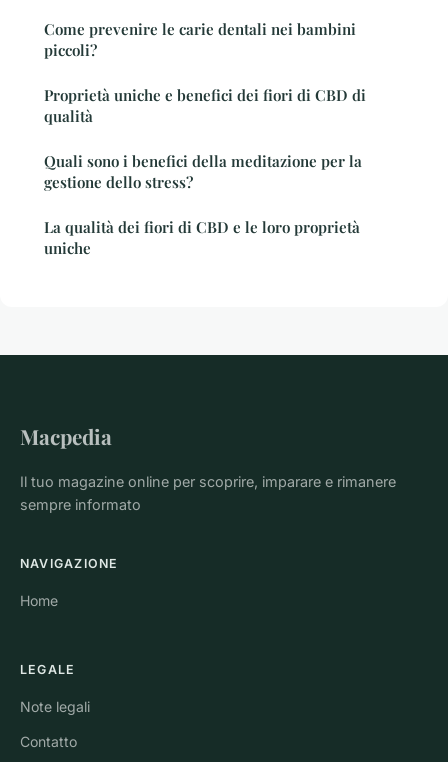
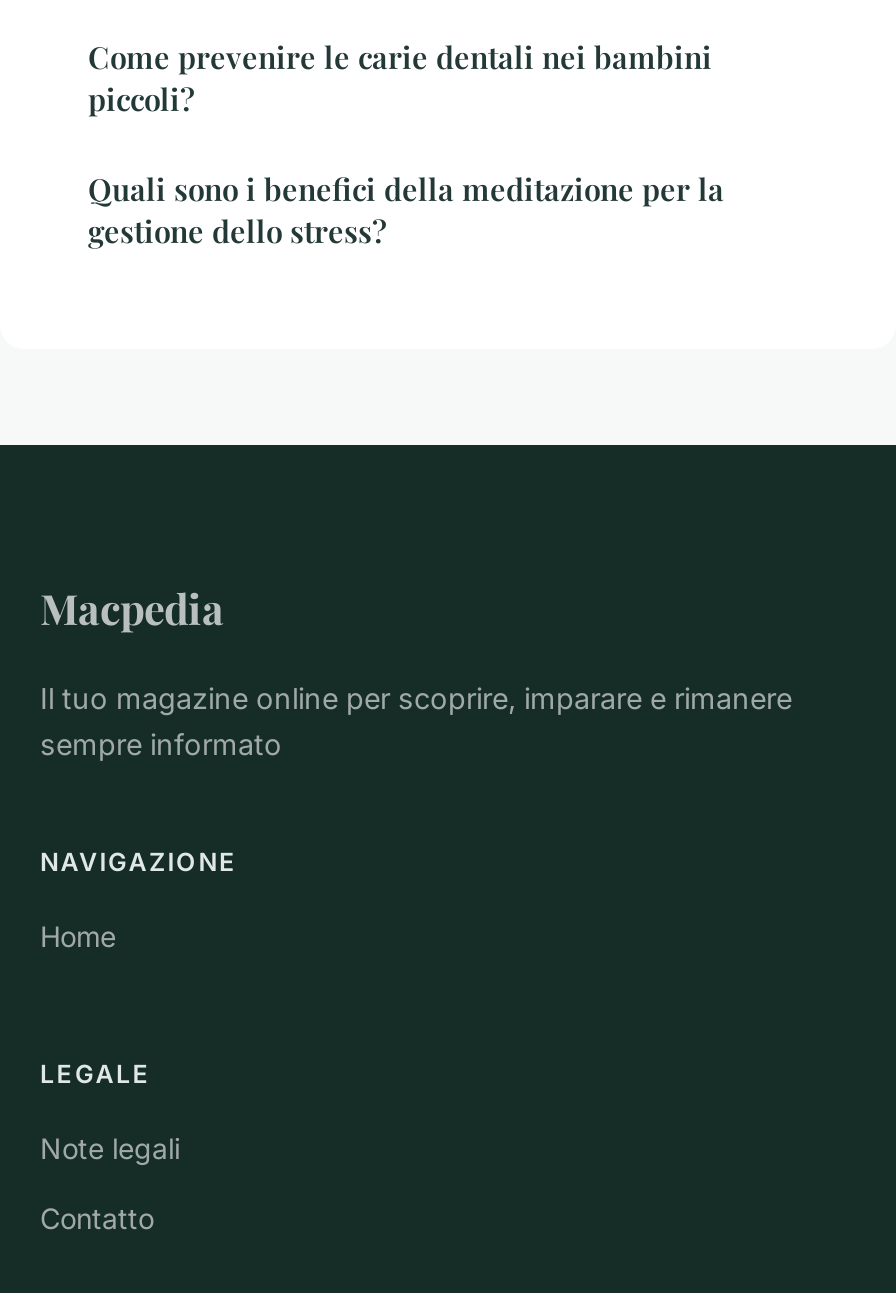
- Proprietà uniche e benefici dei fiori di CBD di
- qualità

- La qualità dei fiori di CBD e le loro proprietà
- uniche
